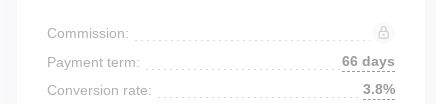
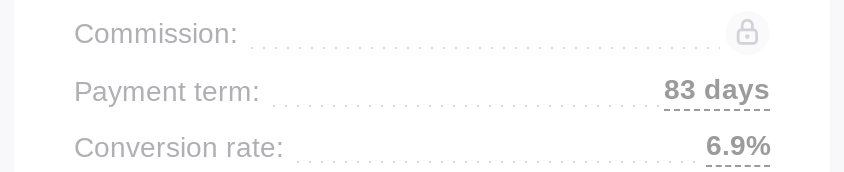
- 66 days
+ 83 days

- 3.8%
+ 6.9%
